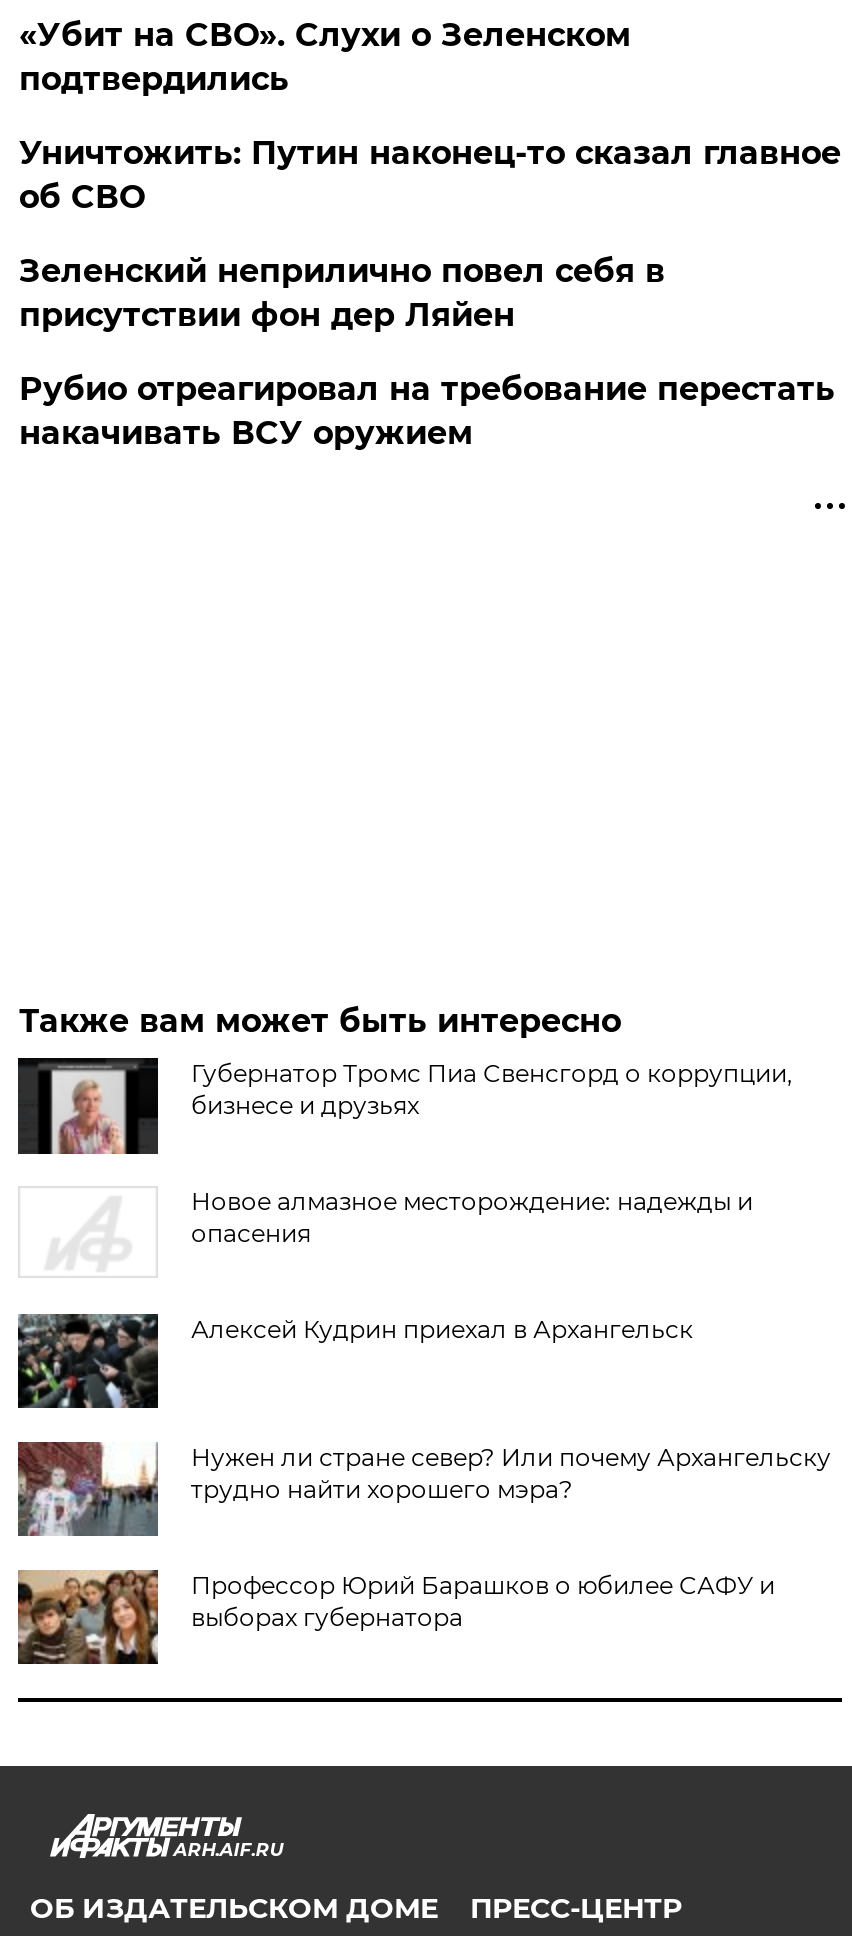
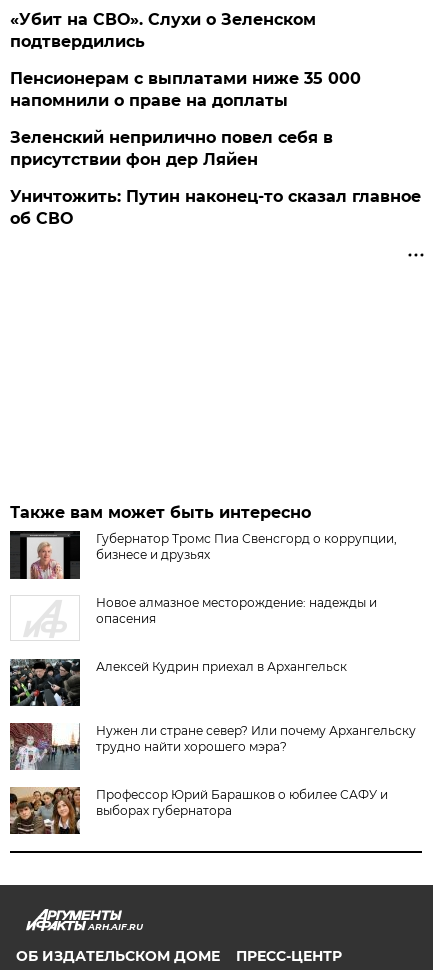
+ Пенсионерам с выплатами ниже 35 000
+ напомнили о праве на доплаты

moved down: Уничтожить: Путин наконец-то сказал главное | об СВО

- Рубио отреагировал на требование перестать
- накачивать ВСУ оружием
